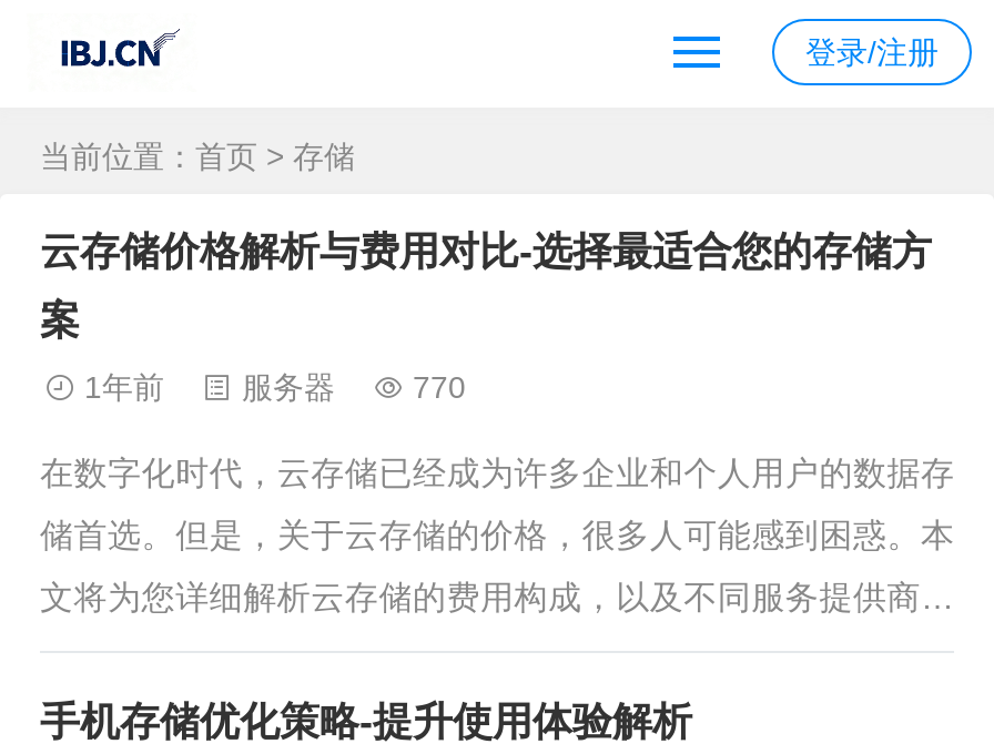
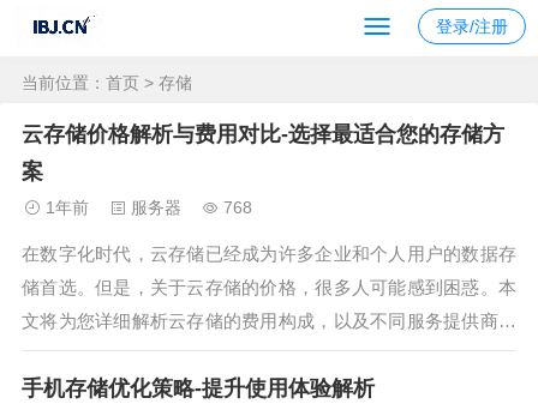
- 770
+ 768
